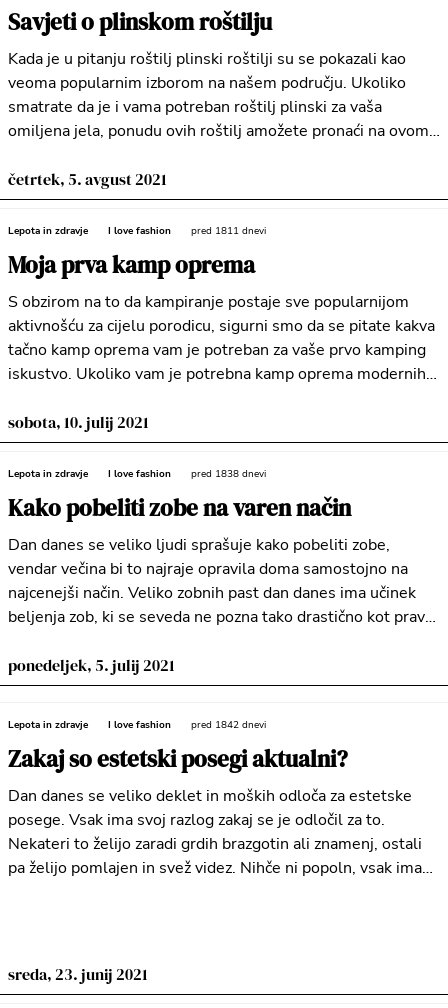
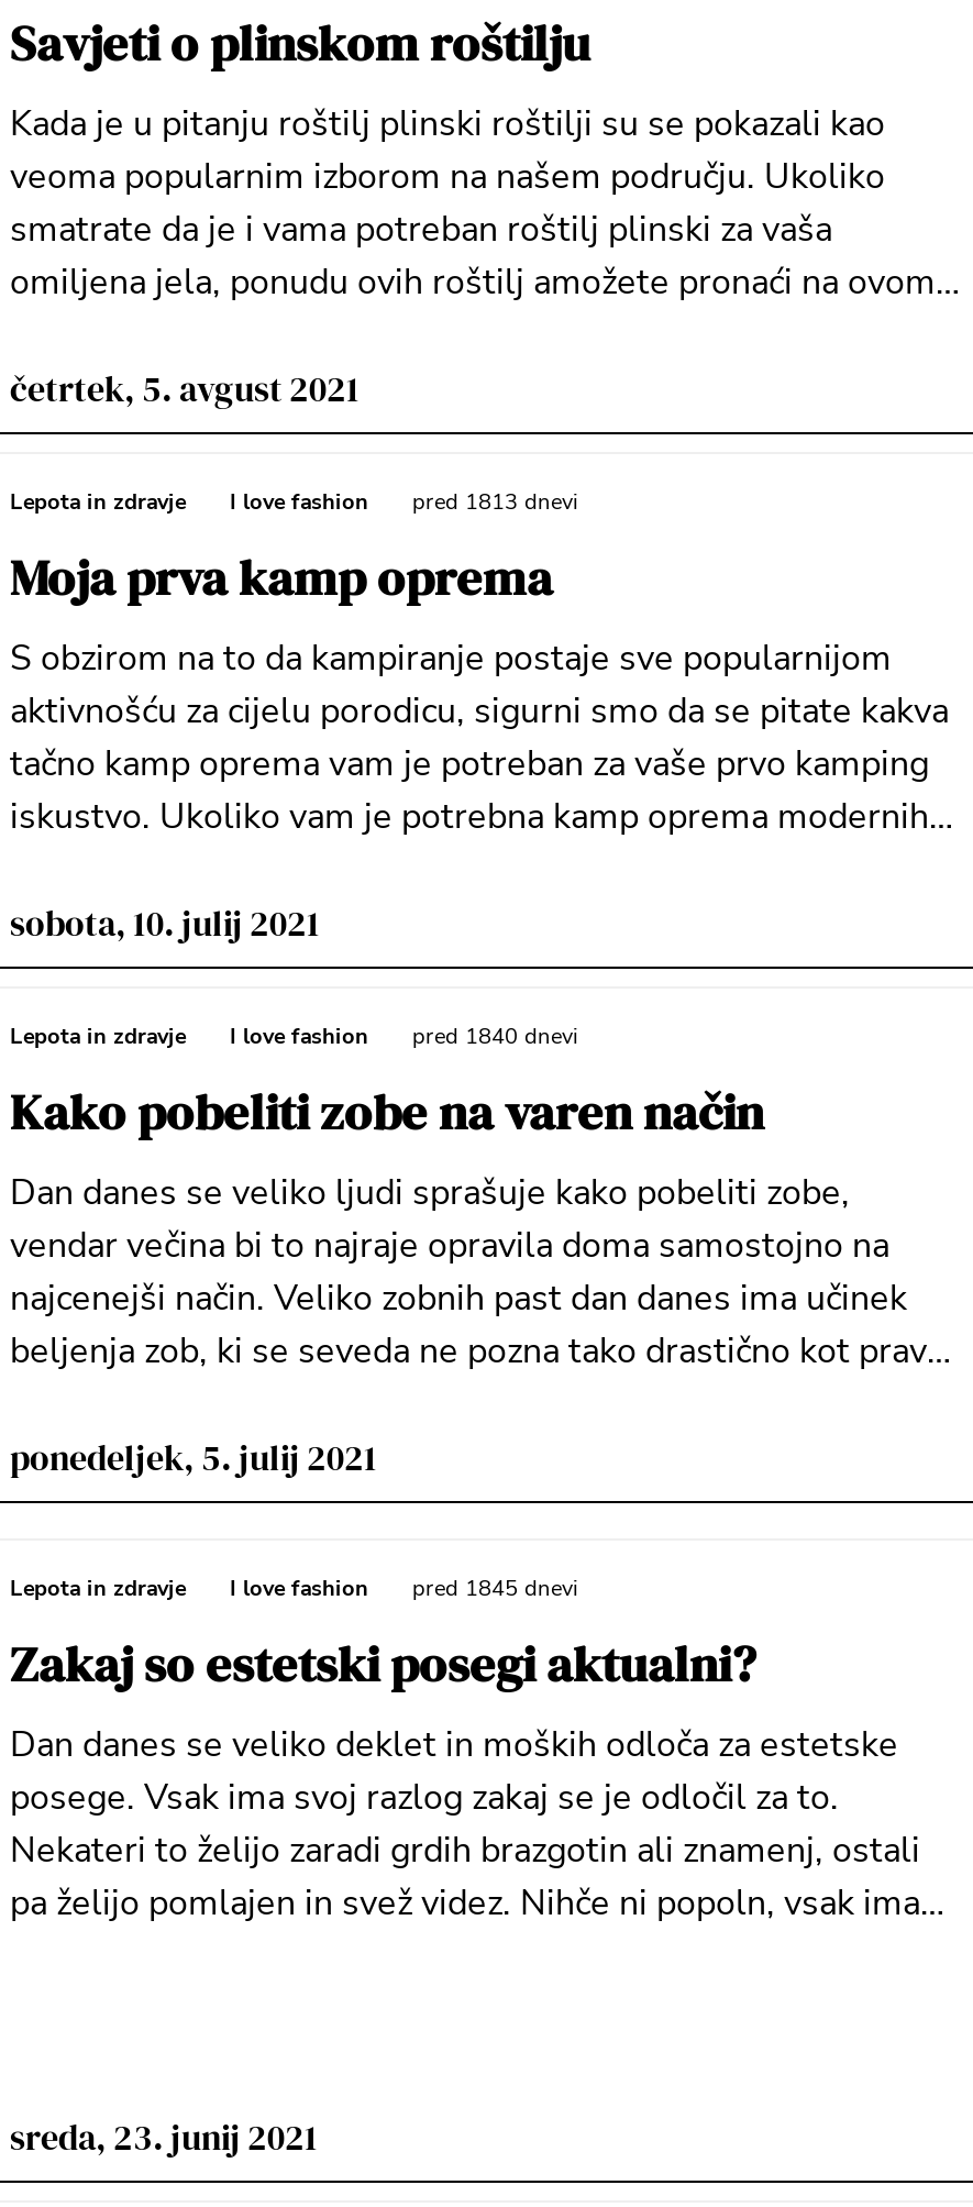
- Lepota in zdravje I love fashion pred 1811 dnevi
+ Lepota in zdravje I love fashion pred 1813 dnevi

- Lepota in zdravje I love fashion pred 1838 dnevi
+ Lepota in zdravje I love fashion pred 1840 dnevi

- Lepota in zdravje I love fashion pred 1842 dnevi
+ Lepota in zdravje I love fashion pred 1845 dnevi
